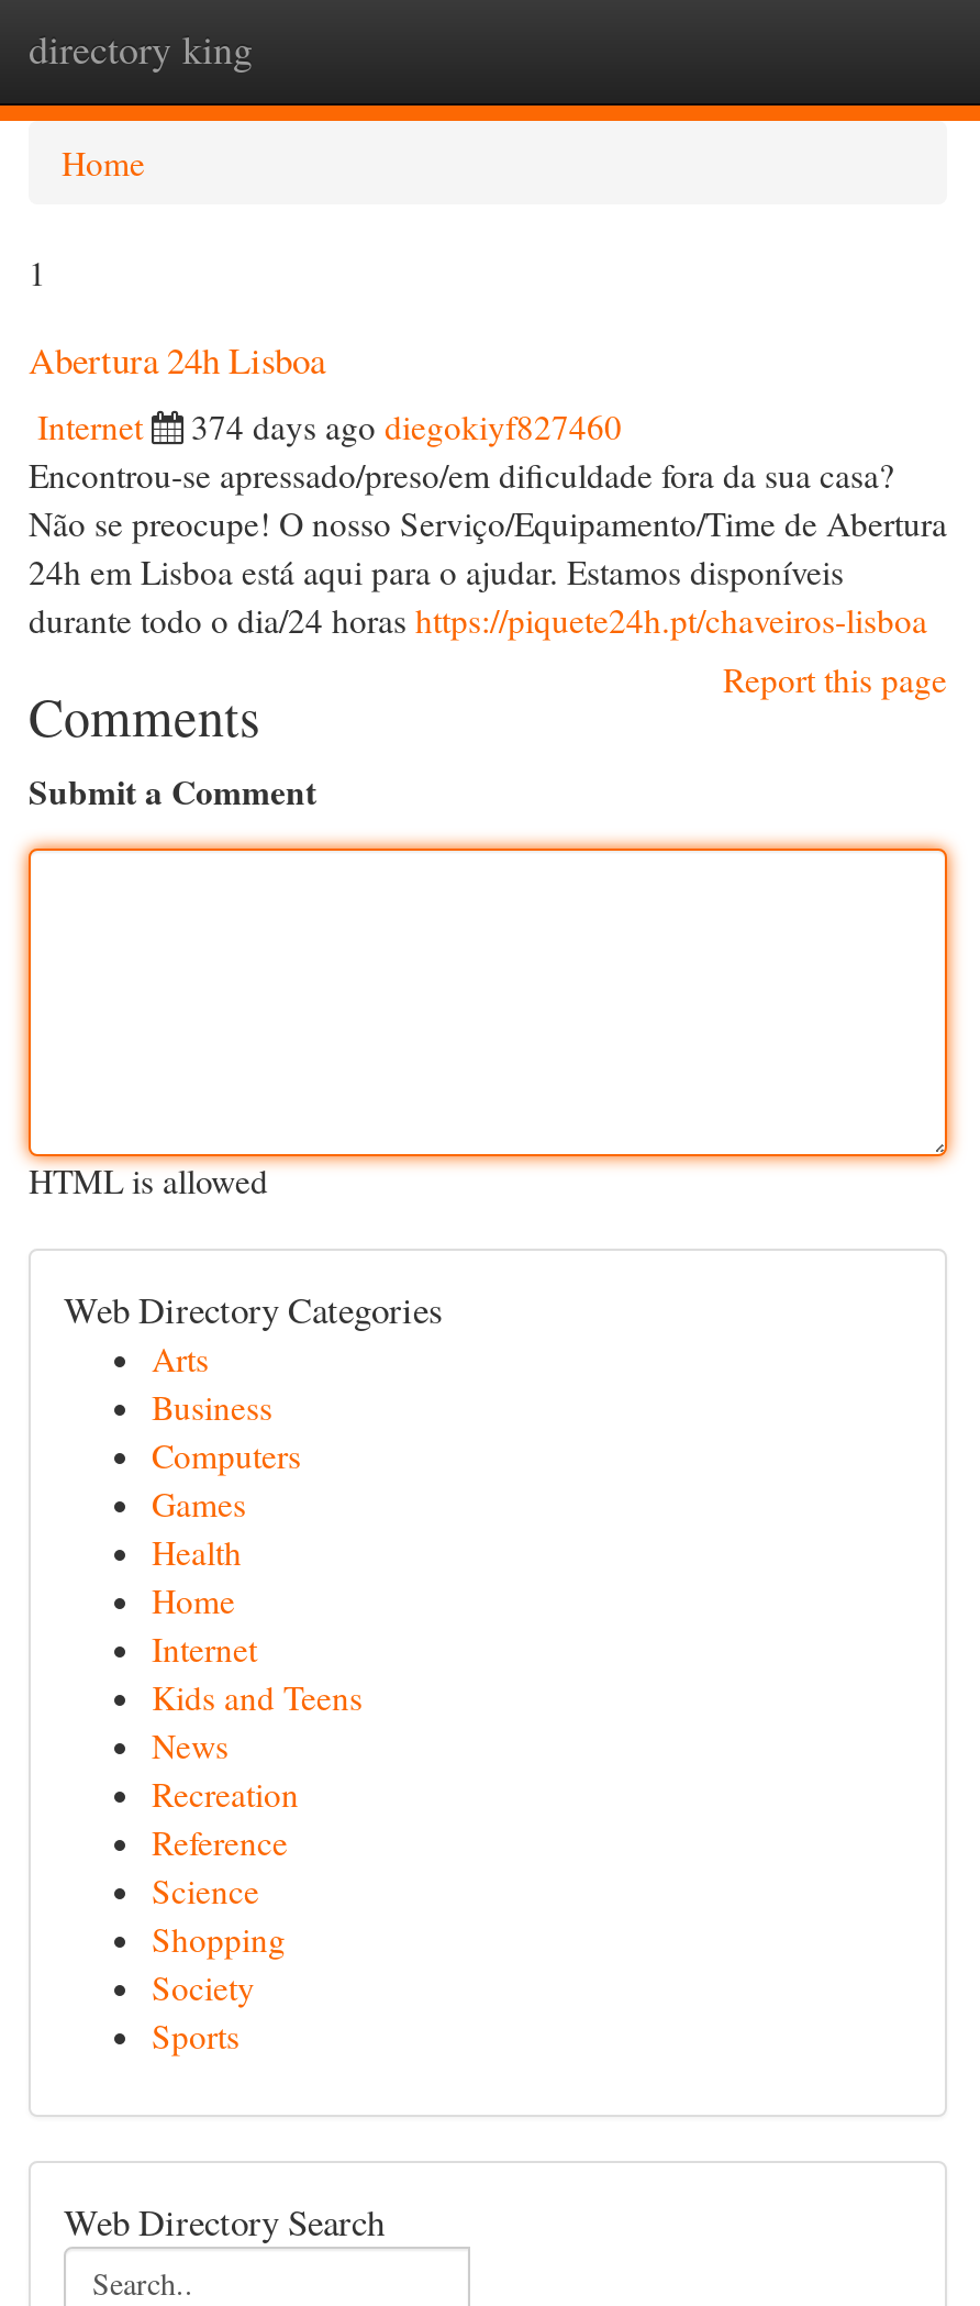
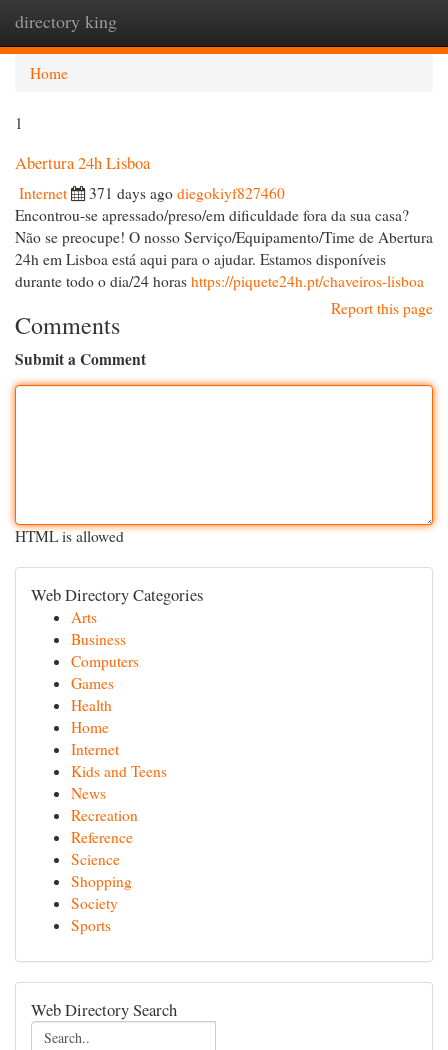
- 374 days ago diegokiyf827460
+ 371 days ago diegokiyf827460
